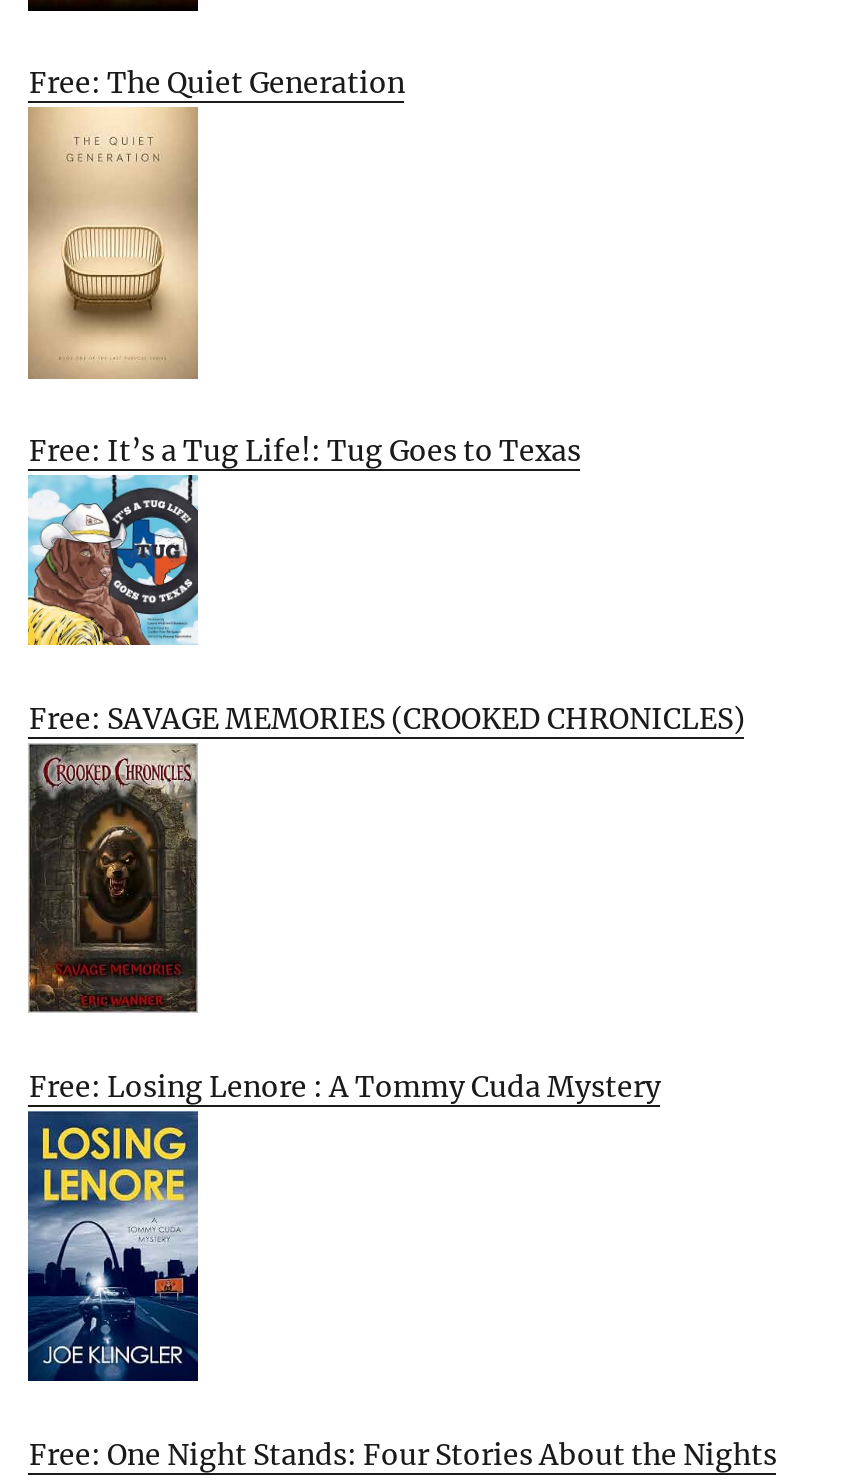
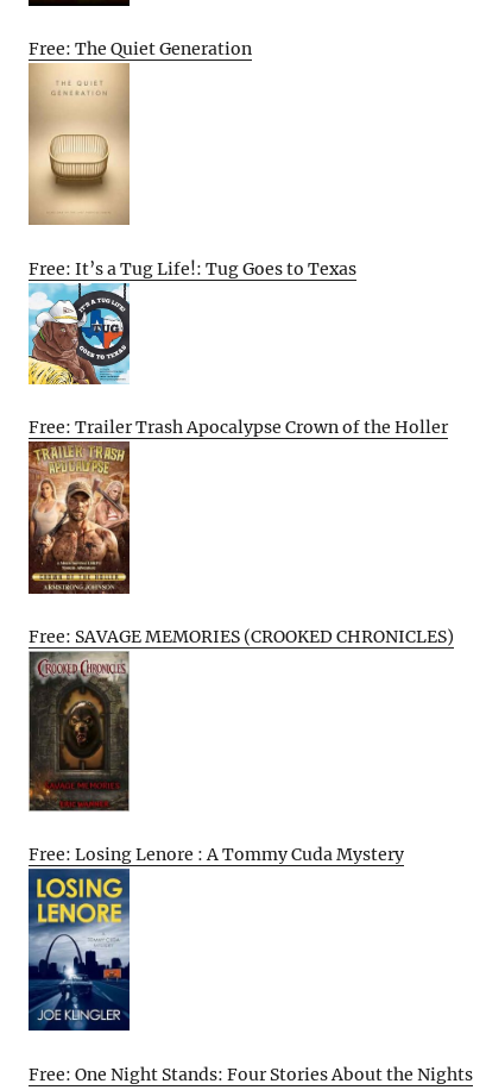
+ [image]

+ Free: Trailer Trash Apocalypse Crown of the Holler
